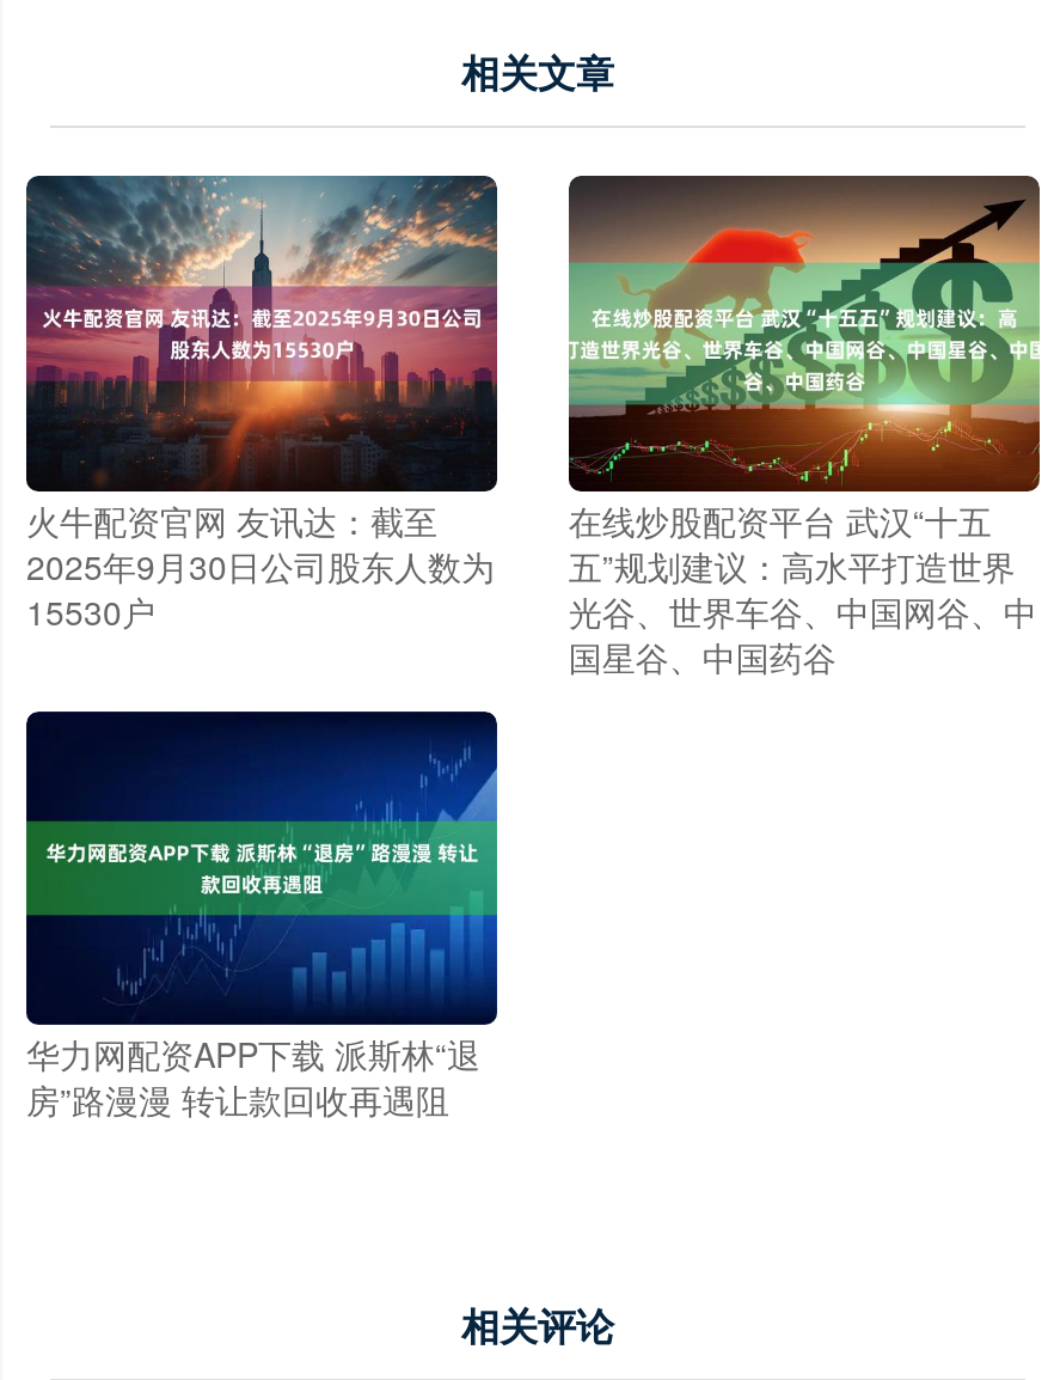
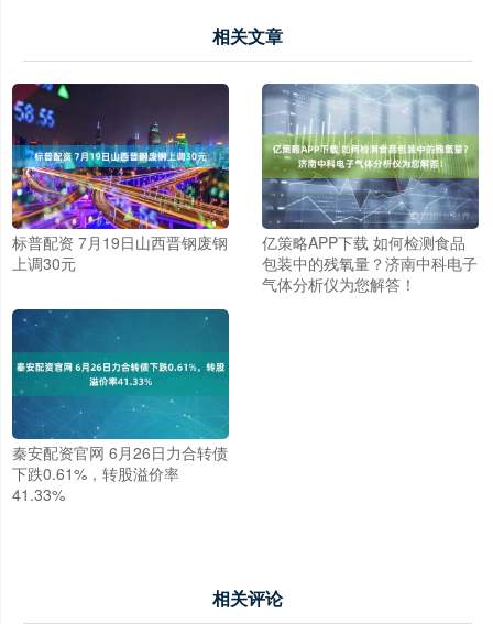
- [image]
- 火牛配资官网 友讯达：截至
- 2025年9月30日公司股东人数为
- 15530户
+ [image]
+ 标普配资 7月19日山西晋钢废钢
+ 上调30元

- [image]
- 在线炒股配资平台 武汉“十五
- 五”规划建议：高水平打造世界
- 光谷、世界车谷、中国网谷、中
- 国星谷、中国药谷
+ [image]
+ 亿策略APP下载 如何检测食品
+ 包装中的残氧量？济南中科电子
+ 气体分析仪为您解答！

- [image]
- 华力网配资APP下载 派斯林“退
- 房”路漫漫 转让款回收再遇阻
+ [image]
+ 秦安配资官网 6月26日力合转债
+ 下跌0.61%，转股溢价率
+ 41.33%
